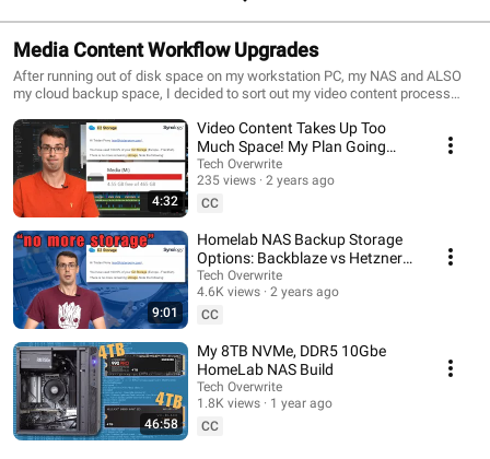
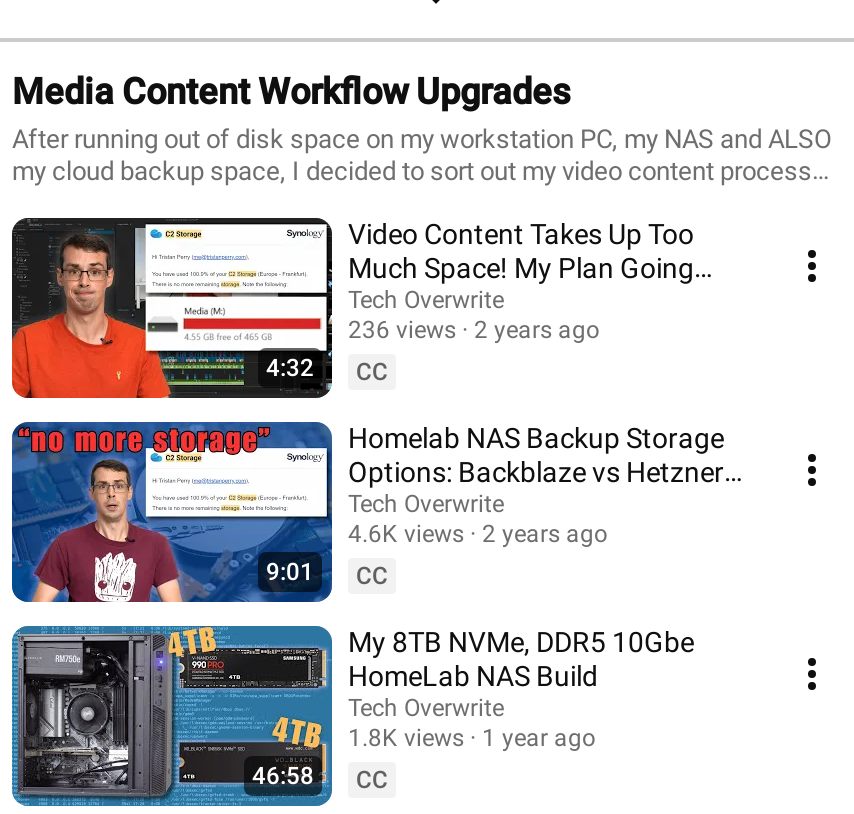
- 235 views 2 years ago
+ 236 views 2 years ago
